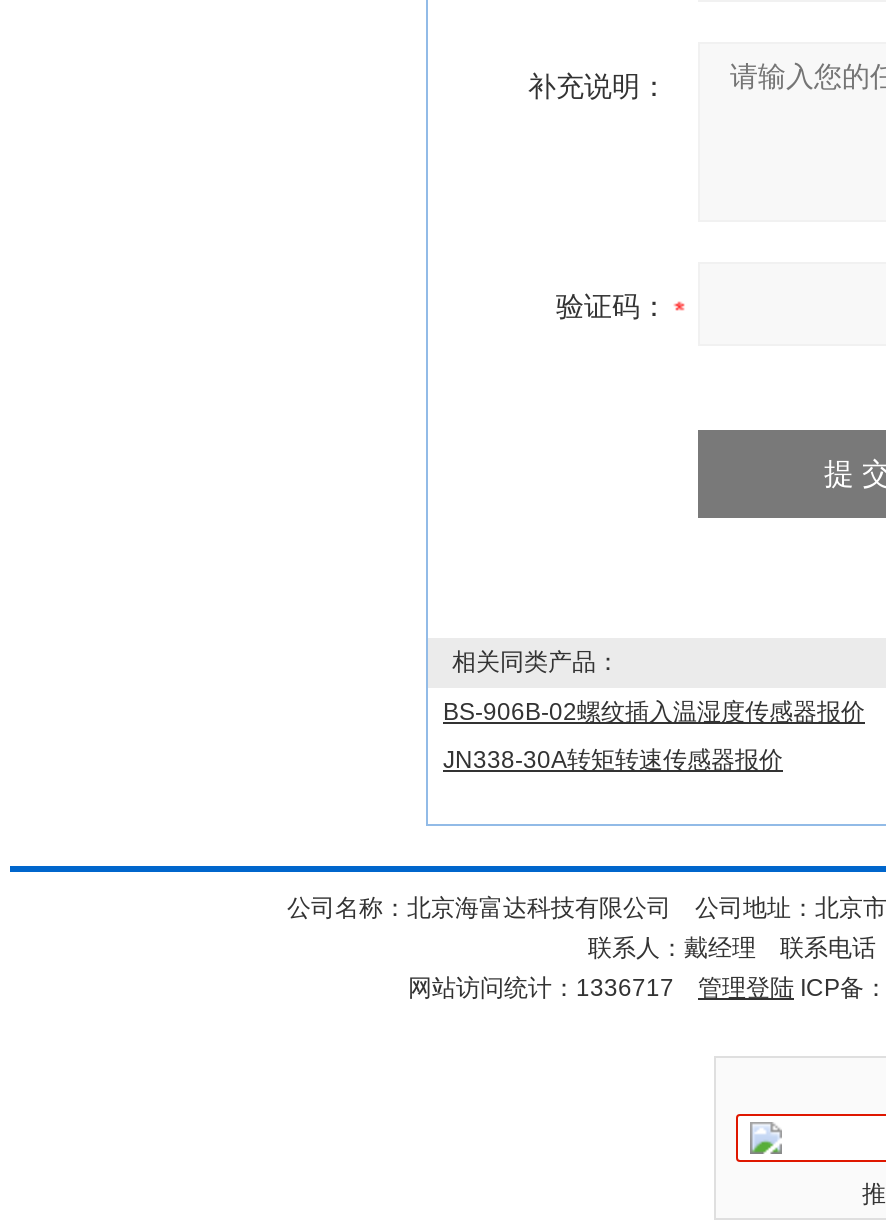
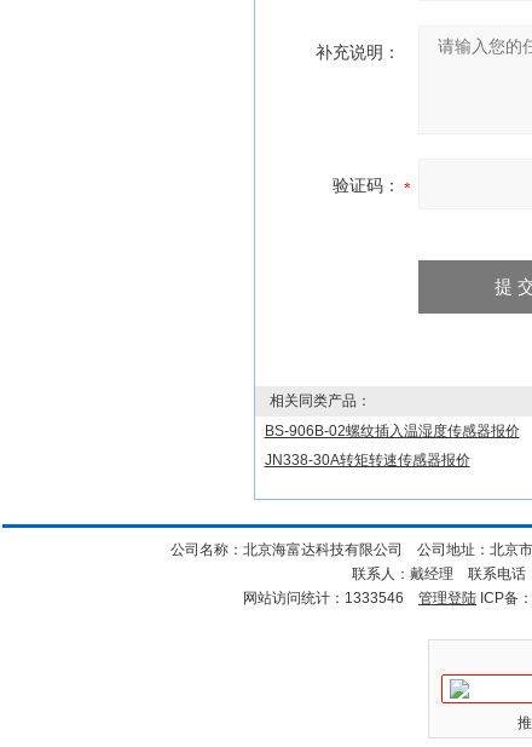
- 网站访问统计：1336717管理登陆 ICP备：
+ 网站访问统计：1333546管理登陆 ICP备：
